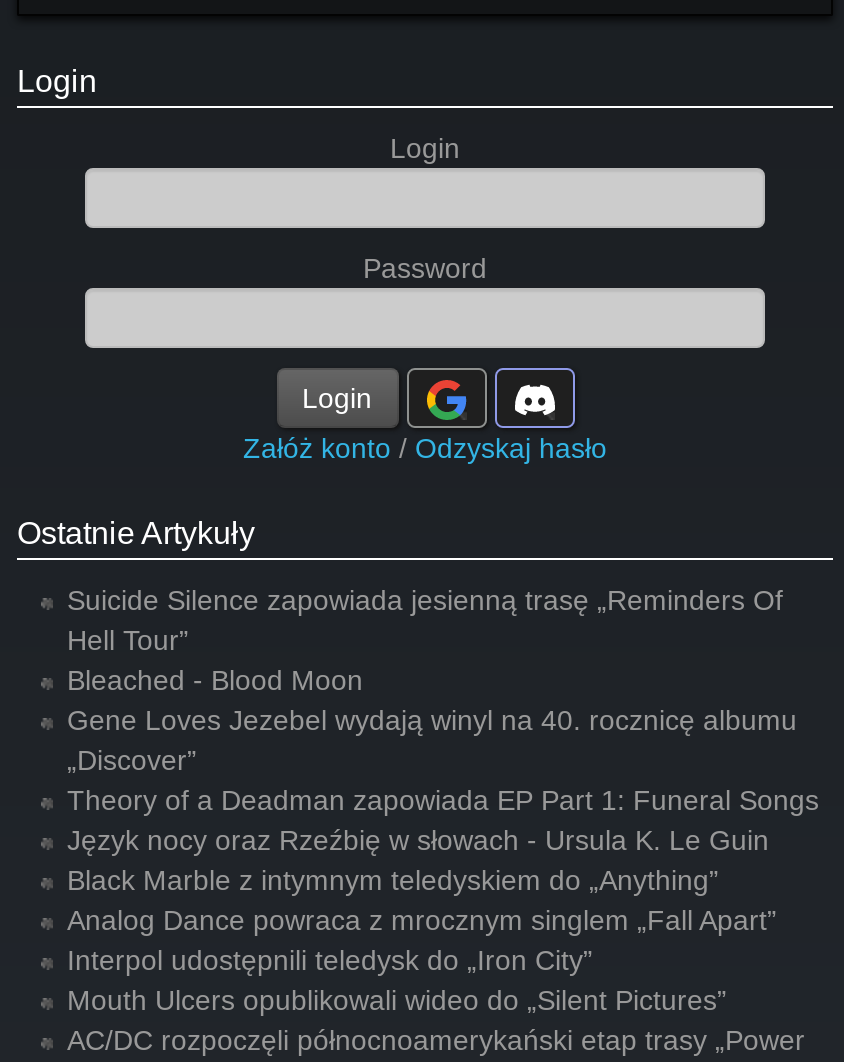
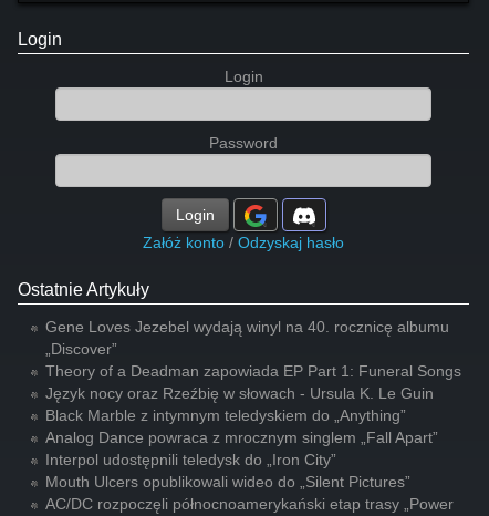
- Suicide Silence zapowiada jesienną trasę „Reminders Of
- Hell Tour”
- Bleached - Blood Moon
